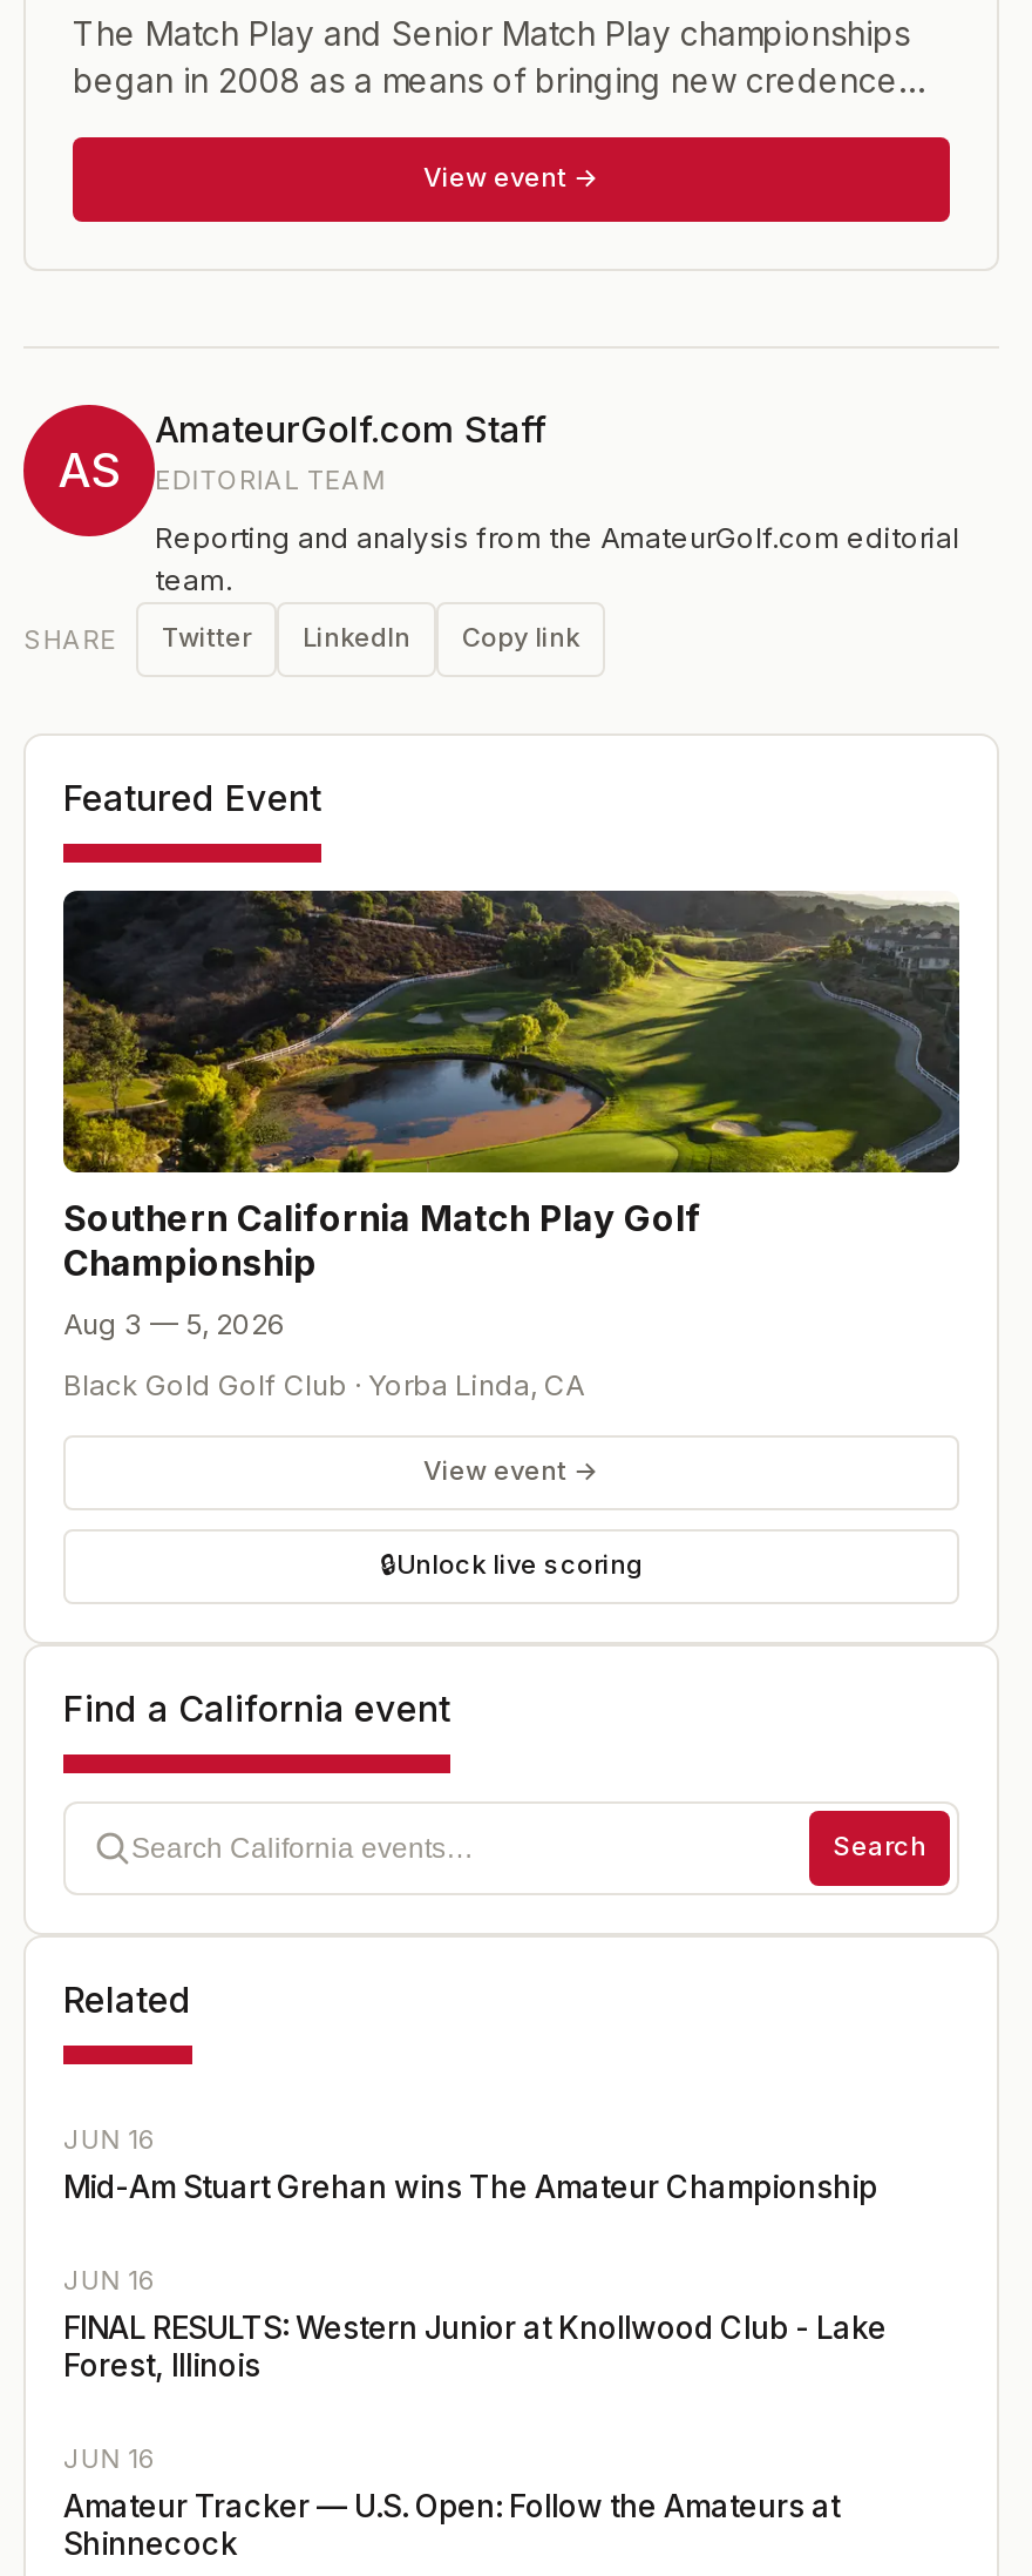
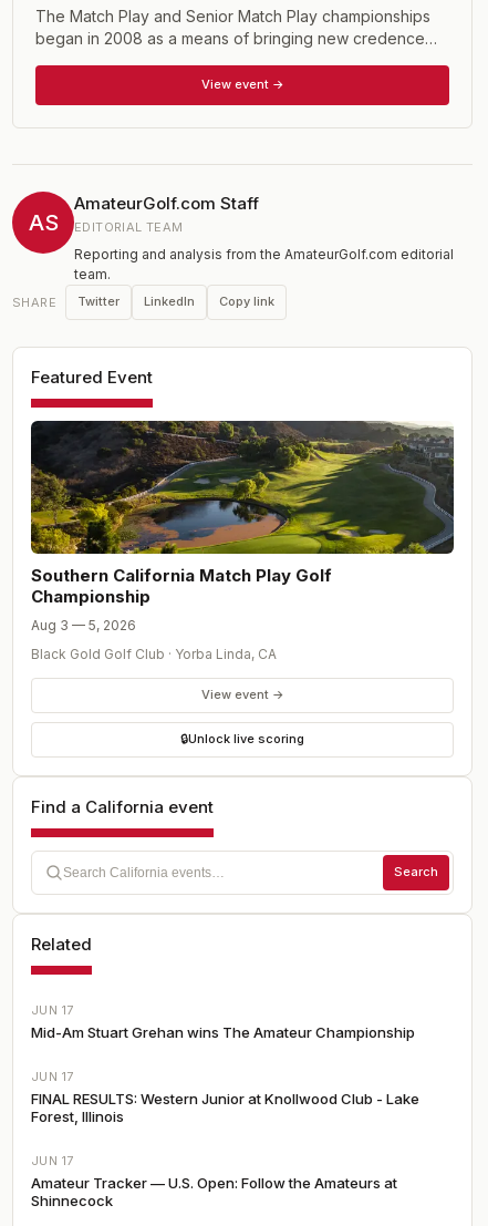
- JUN 16
+ JUN 17

- JUN 16
+ JUN 17

- JUN 16
+ JUN 17
